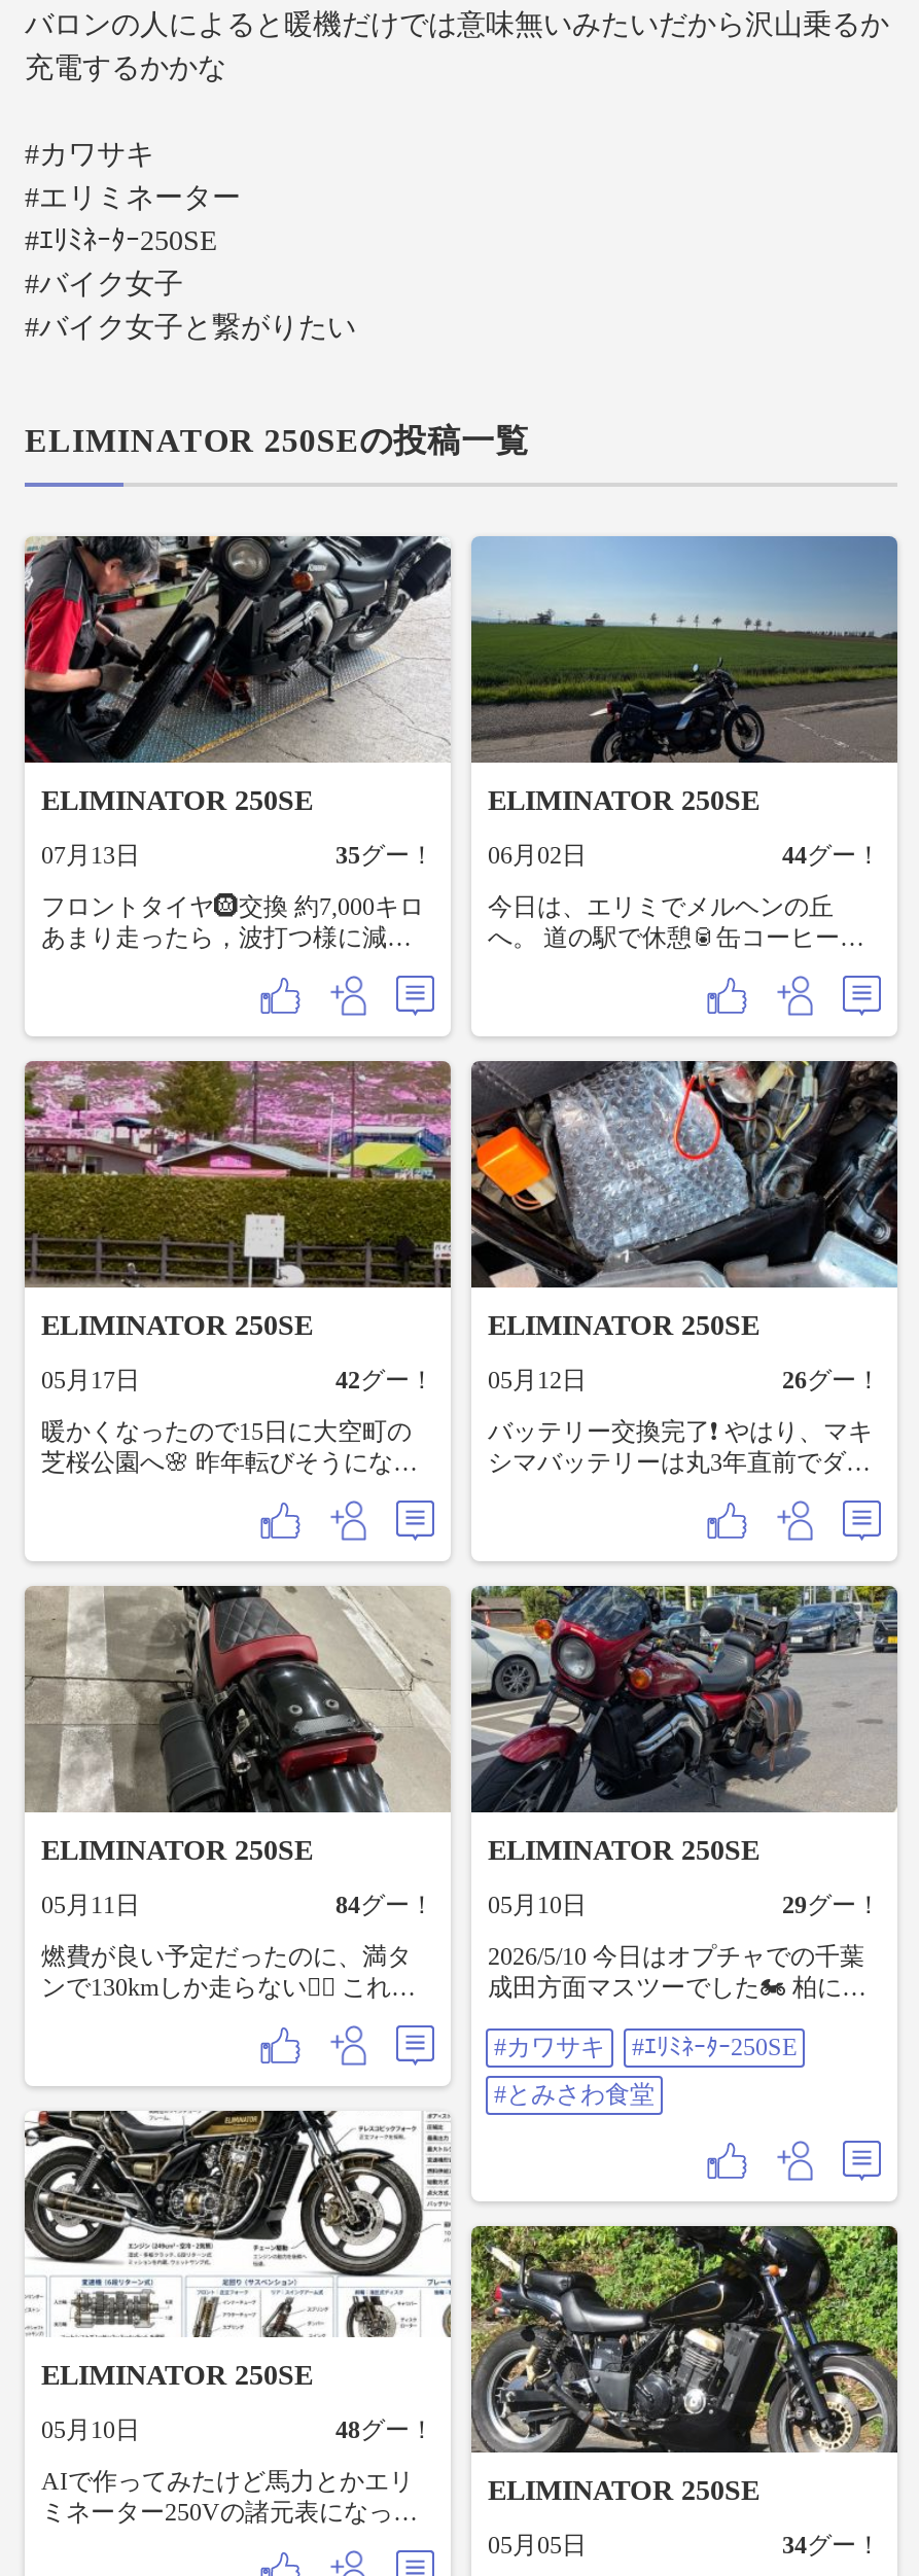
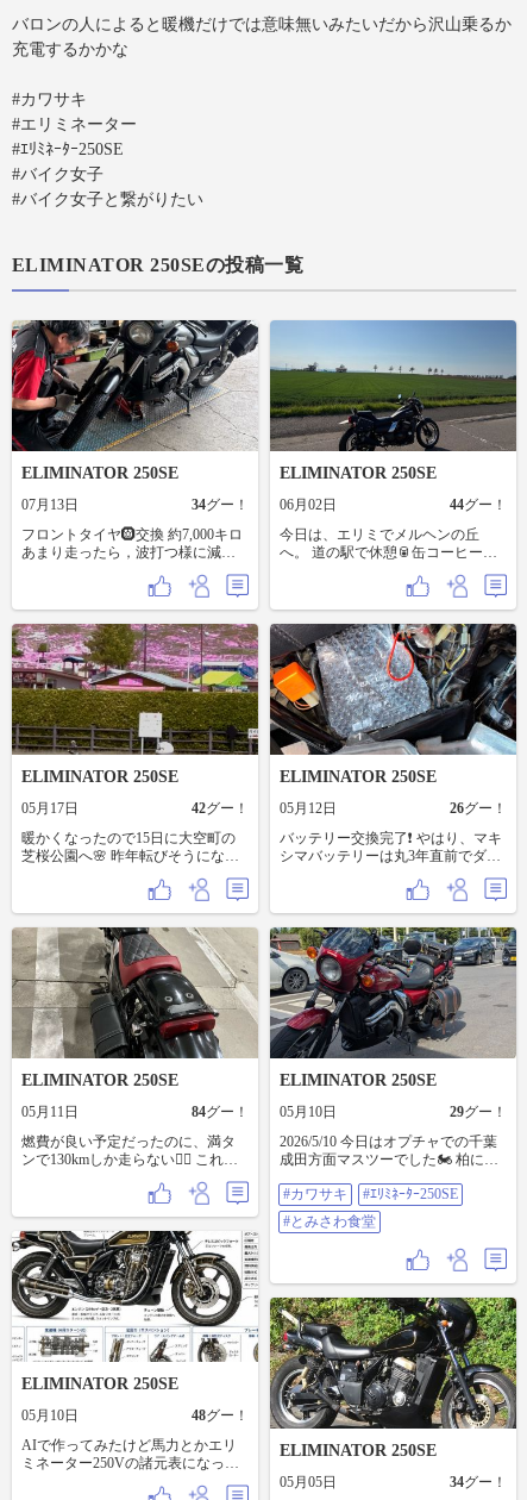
- 35グー！ 06月02日
+ 34グー！ 06月02日
